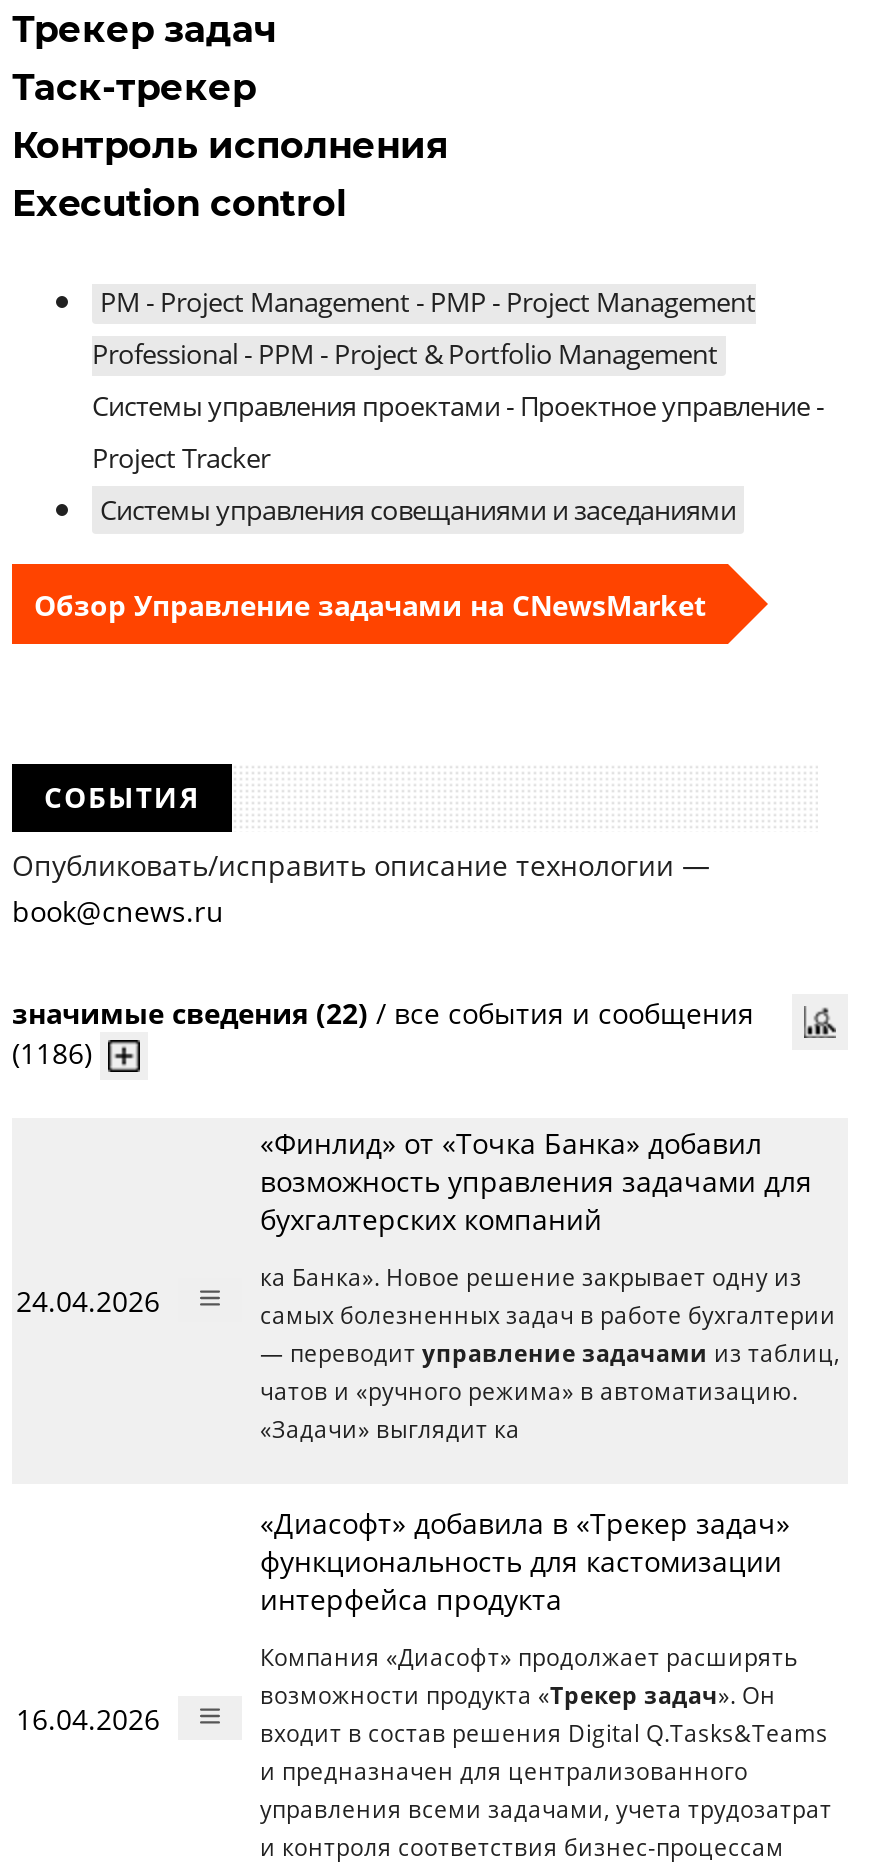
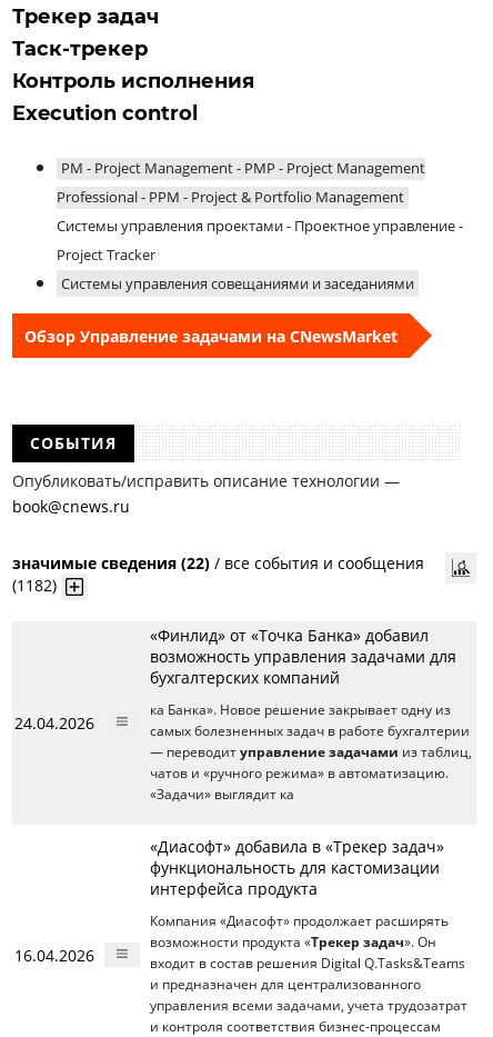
- (1186)
+ (1182)
